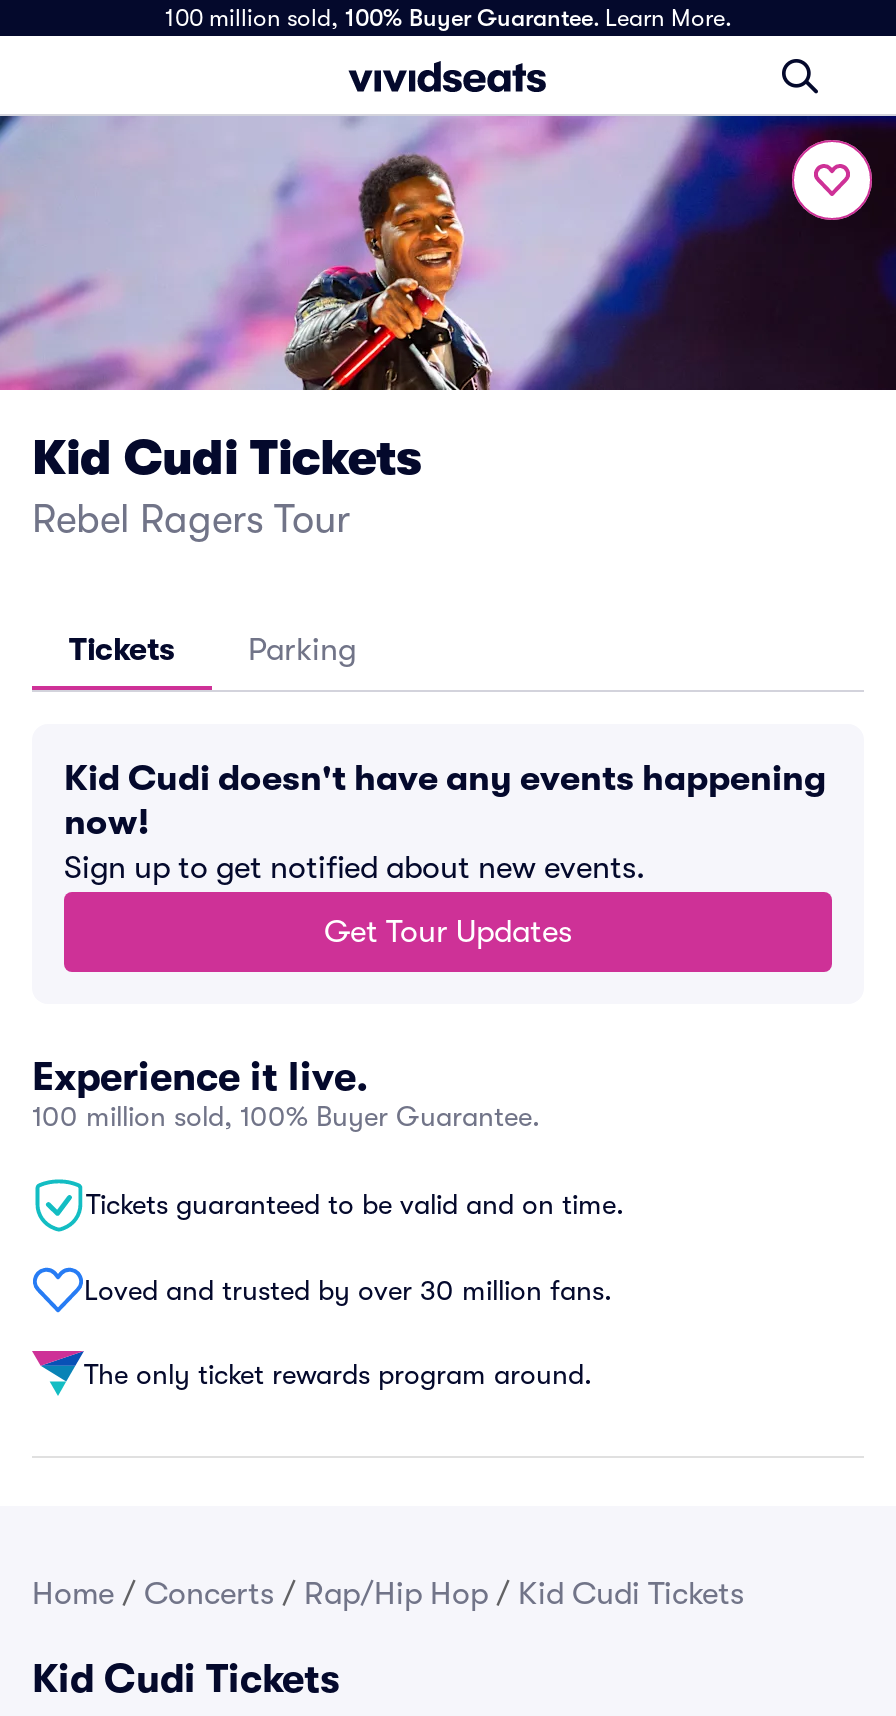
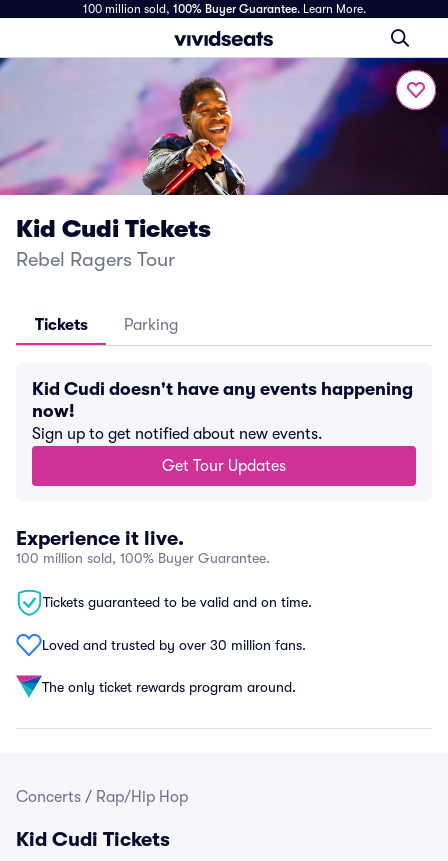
- Home / Concerts / Rap/Hip Hop / Kid Cudi Tickets
+ Concerts / Rap/Hip Hop
